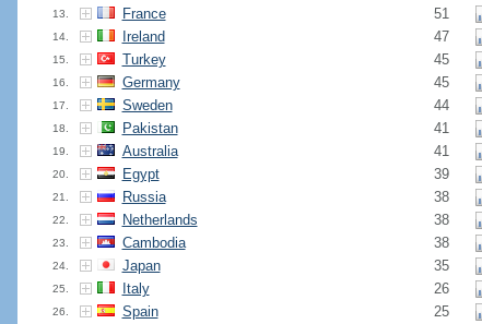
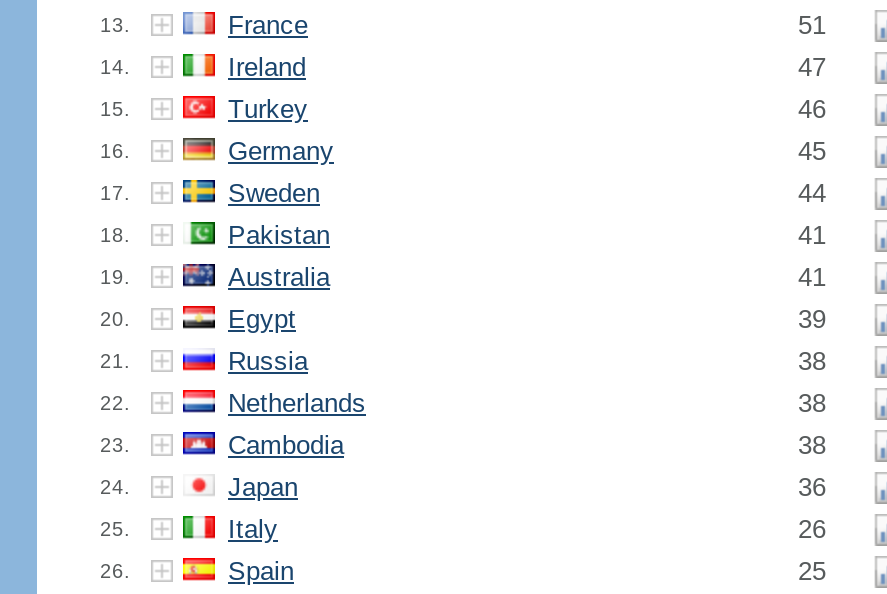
- 45
+ 46

- 35
+ 36
